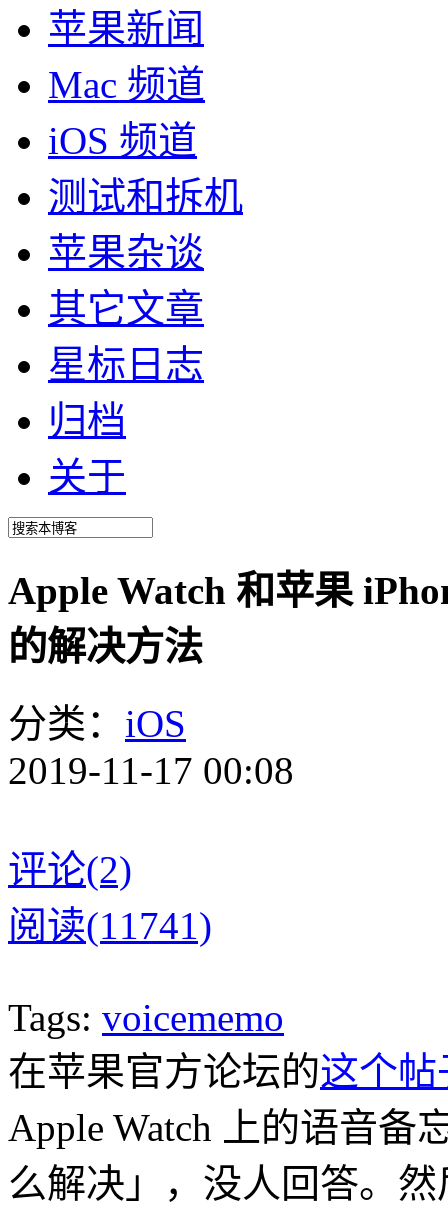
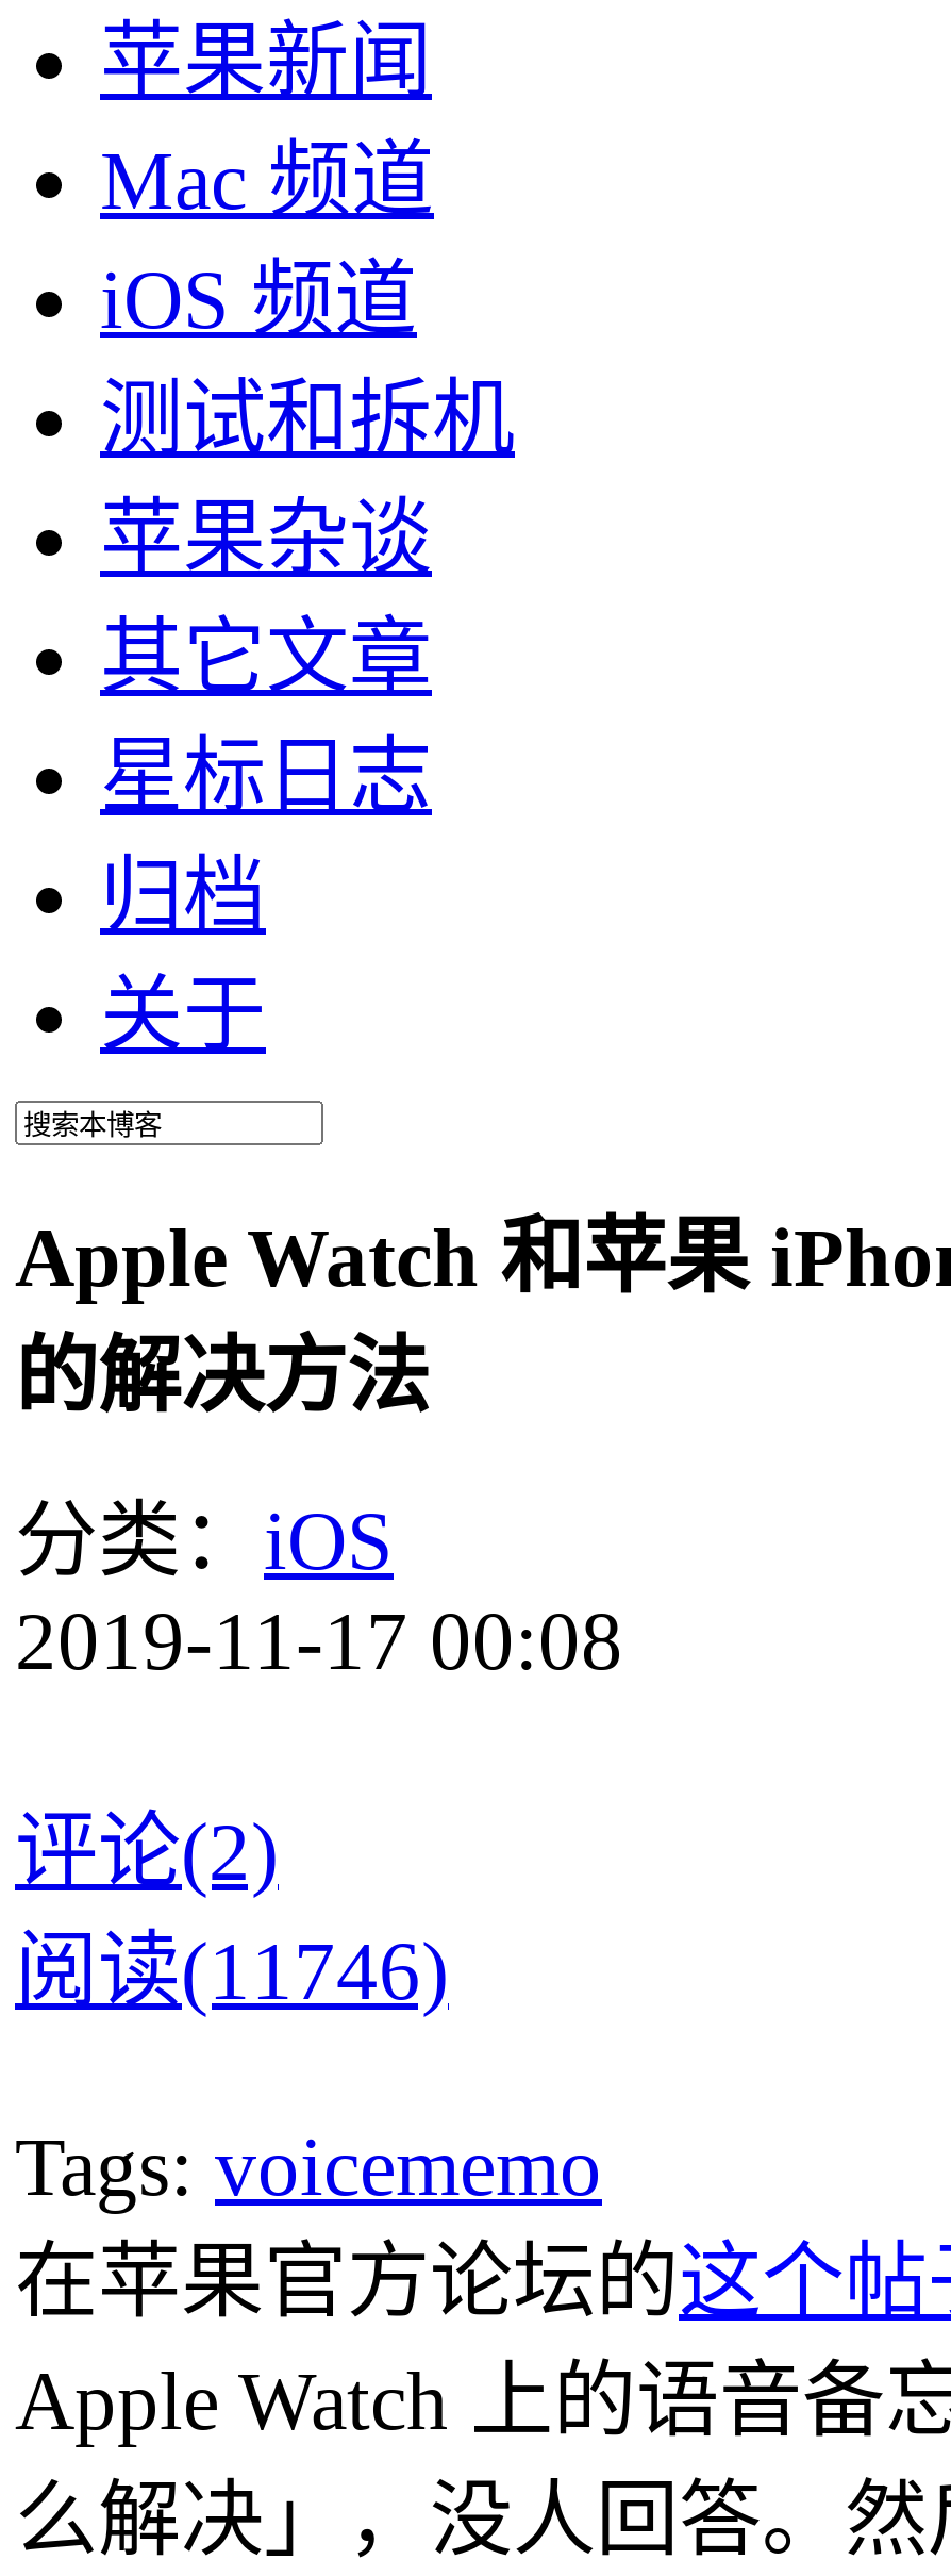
- 阅读(11741)
+ 阅读(11746)
